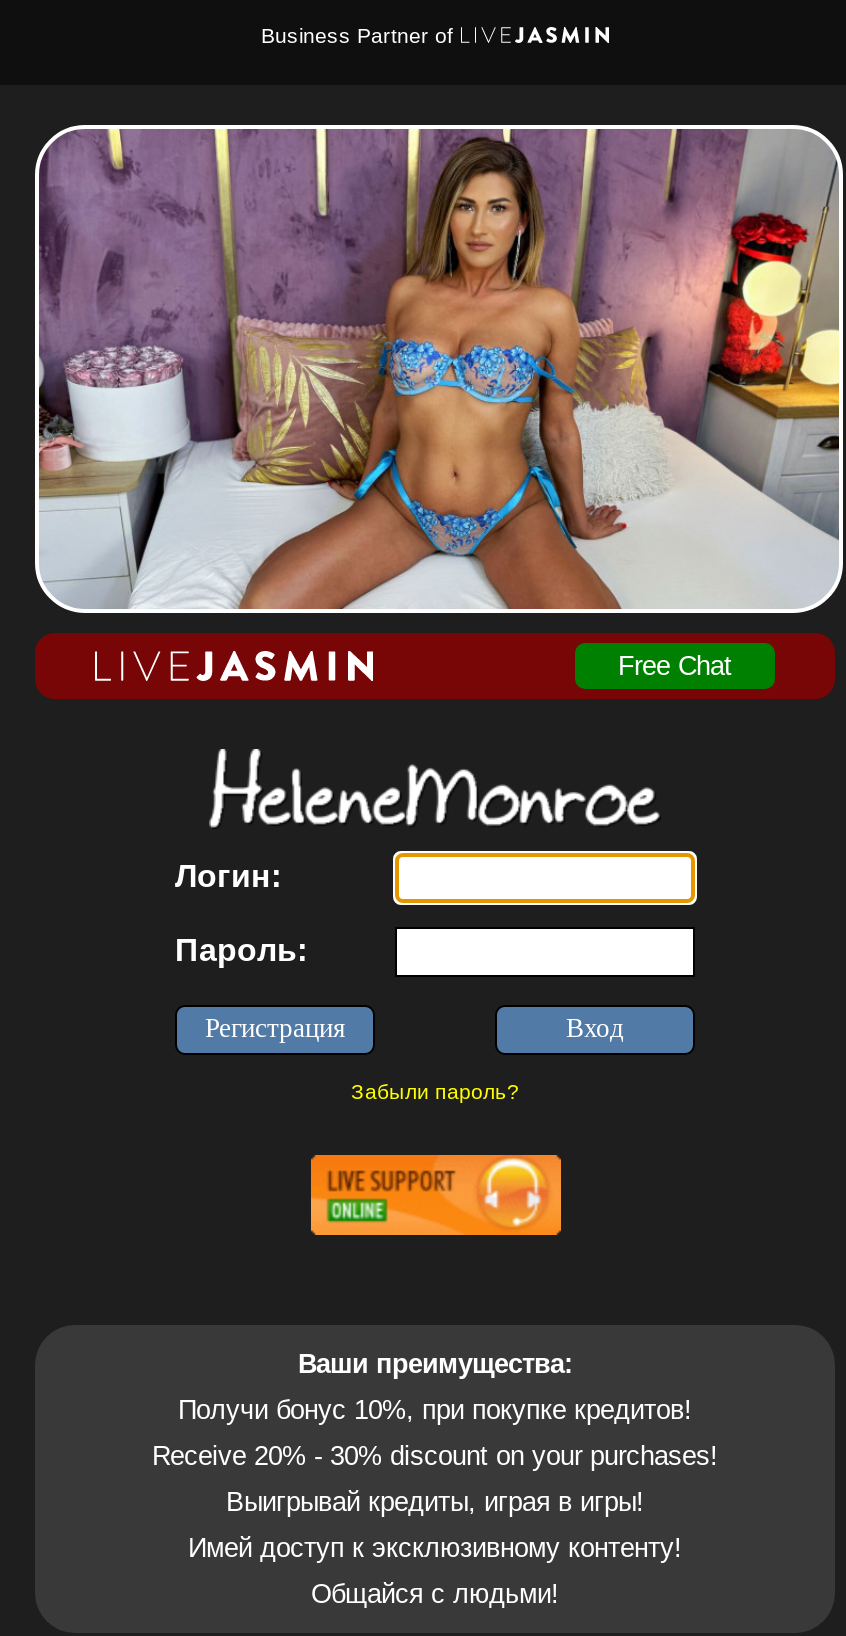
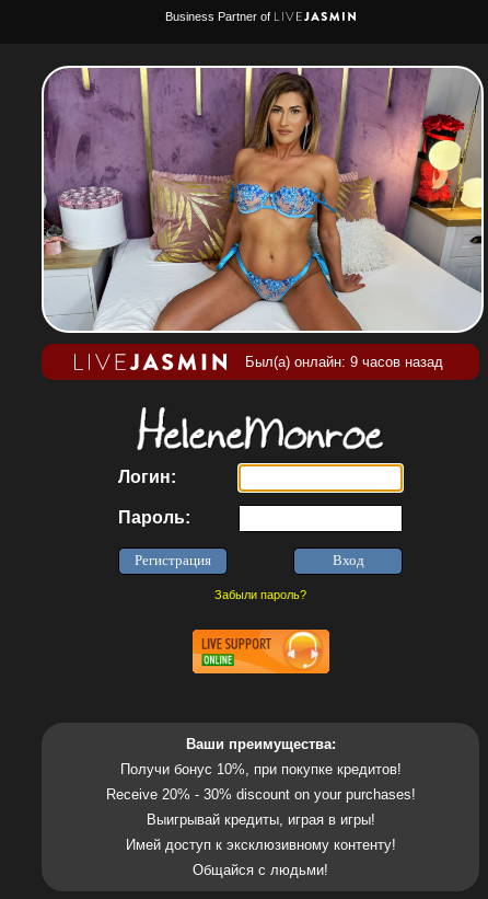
- Free Chat
+ Был(а) онлайн: 9 часов назад
